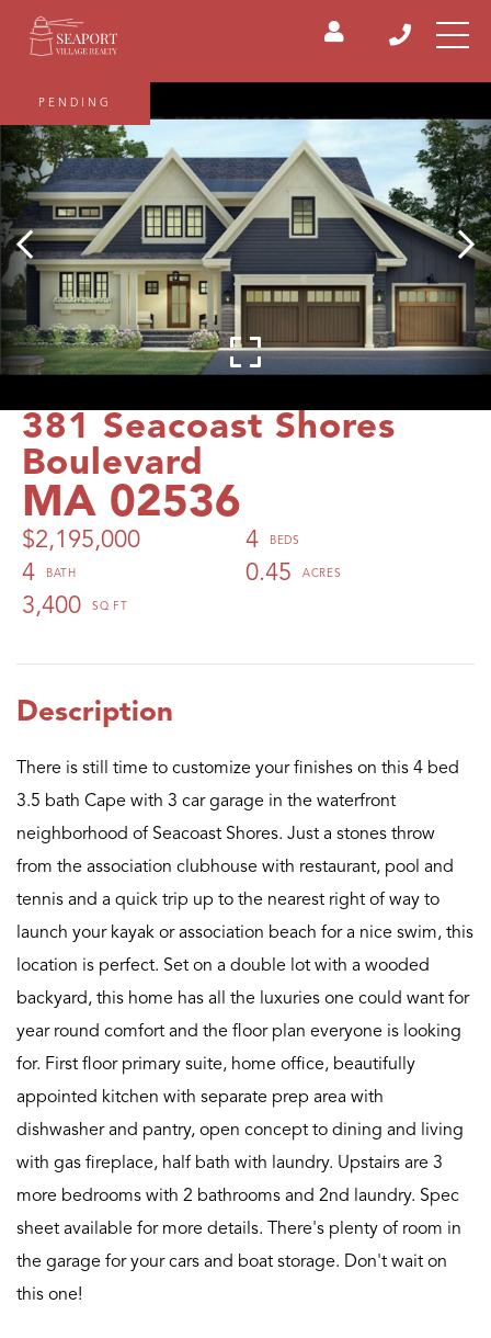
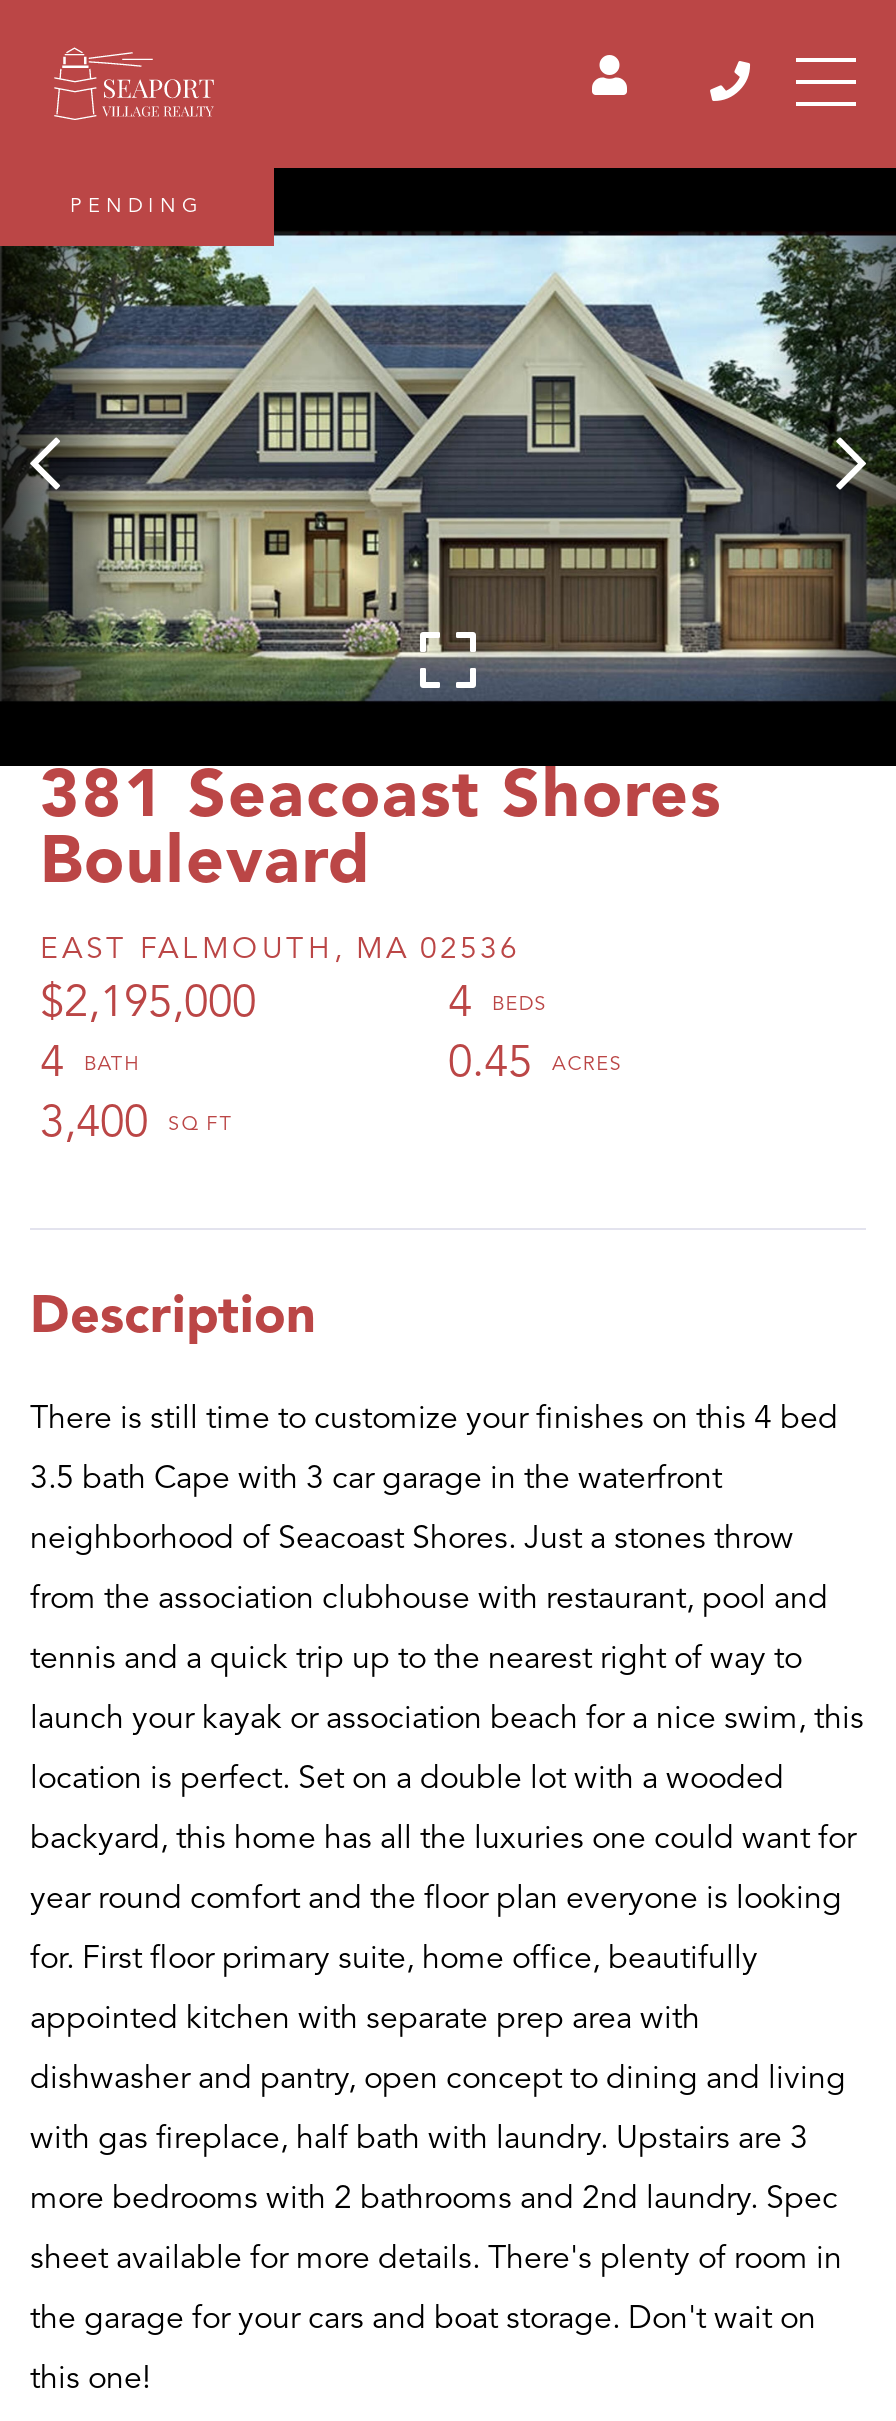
- MA 02536
+ EAST FALMOUTH, MA 02536
